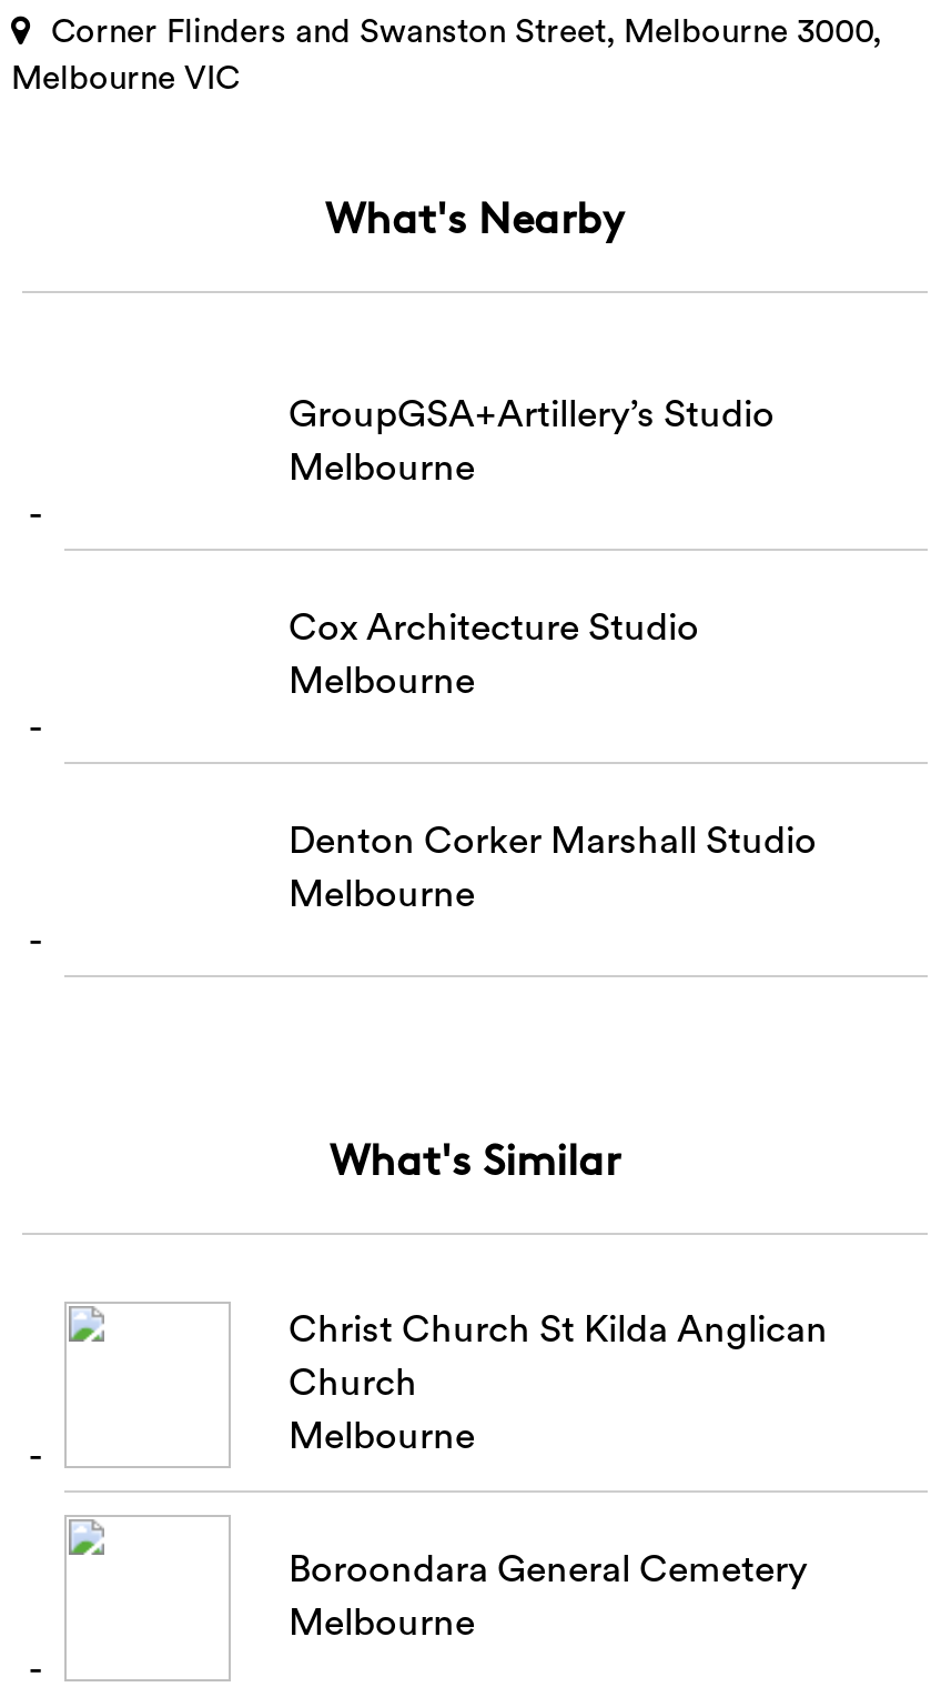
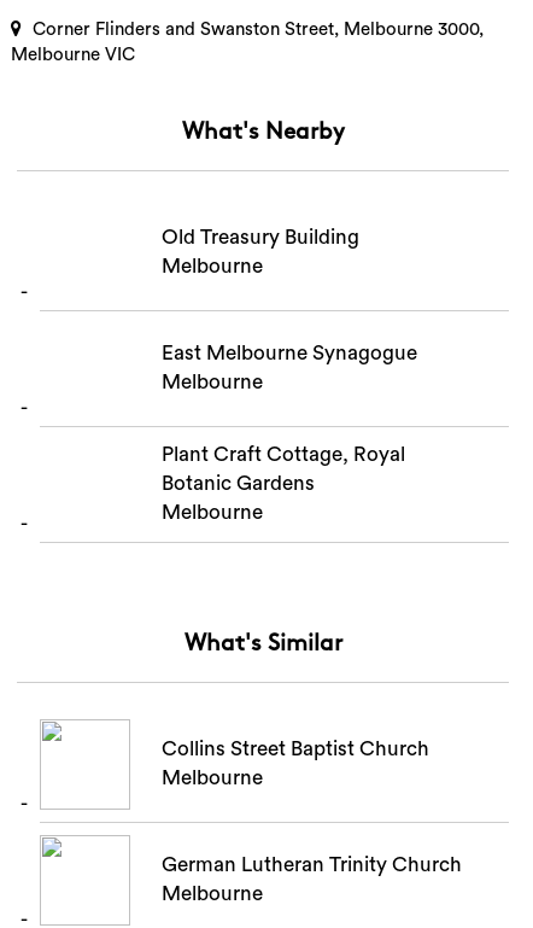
- GroupGSA+Artillery’s Studio
+ Old Treasury Building

- Cox Architecture Studio
+ East Melbourne Synagogue

- Denton Corker Marshall Studio
+ Plant Craft Cottage, Royal
+ Botanic Gardens

- Christ Church St Kilda Anglican
- Church
+ Collins Street Baptist Church

- Boroondara General Cemetery
+ German Lutheran Trinity Church
